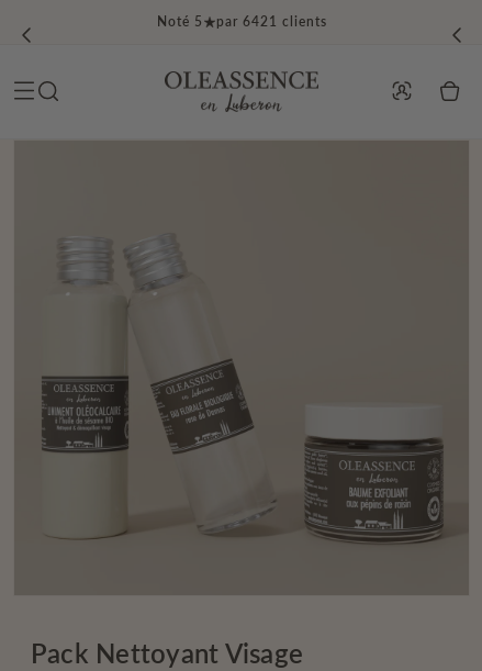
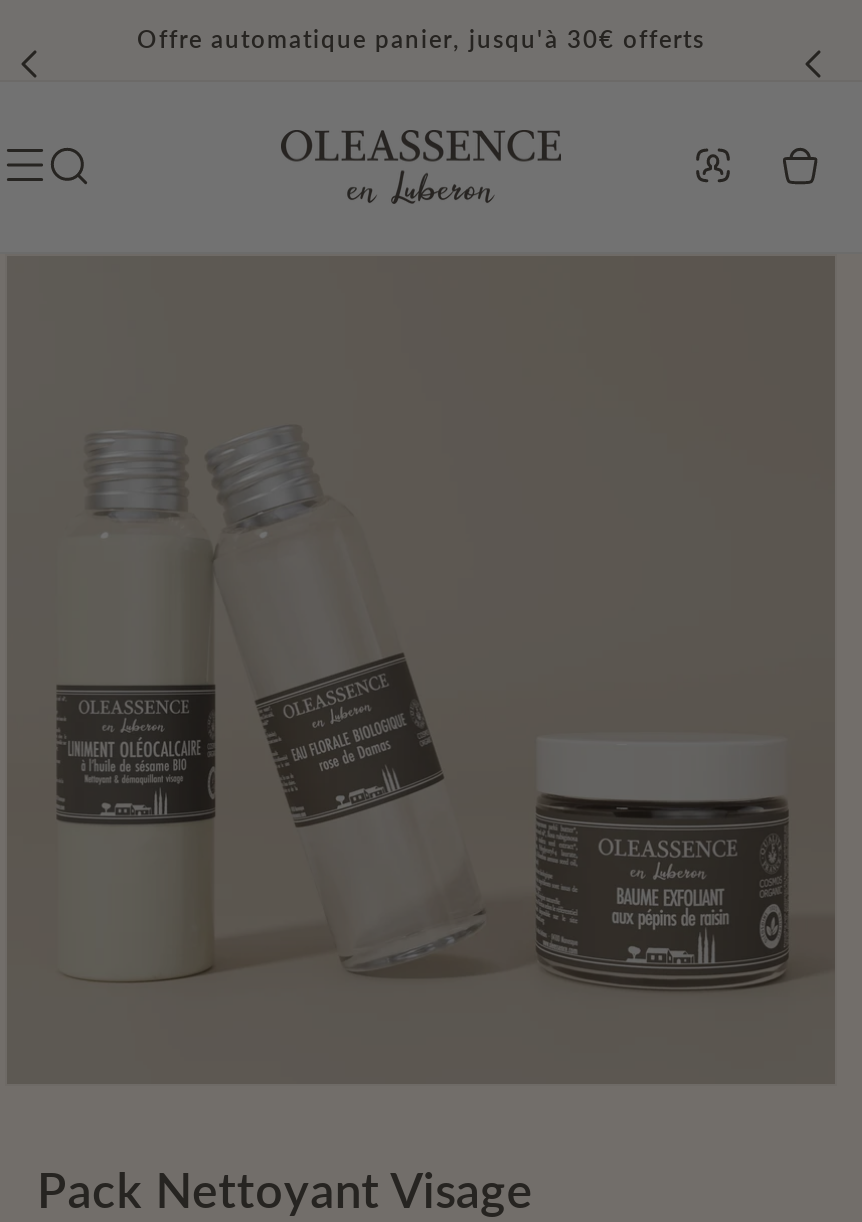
- Noté 5
- par 6421 clients
+ Offre automatique panier, jusqu'à 30€ offerts
